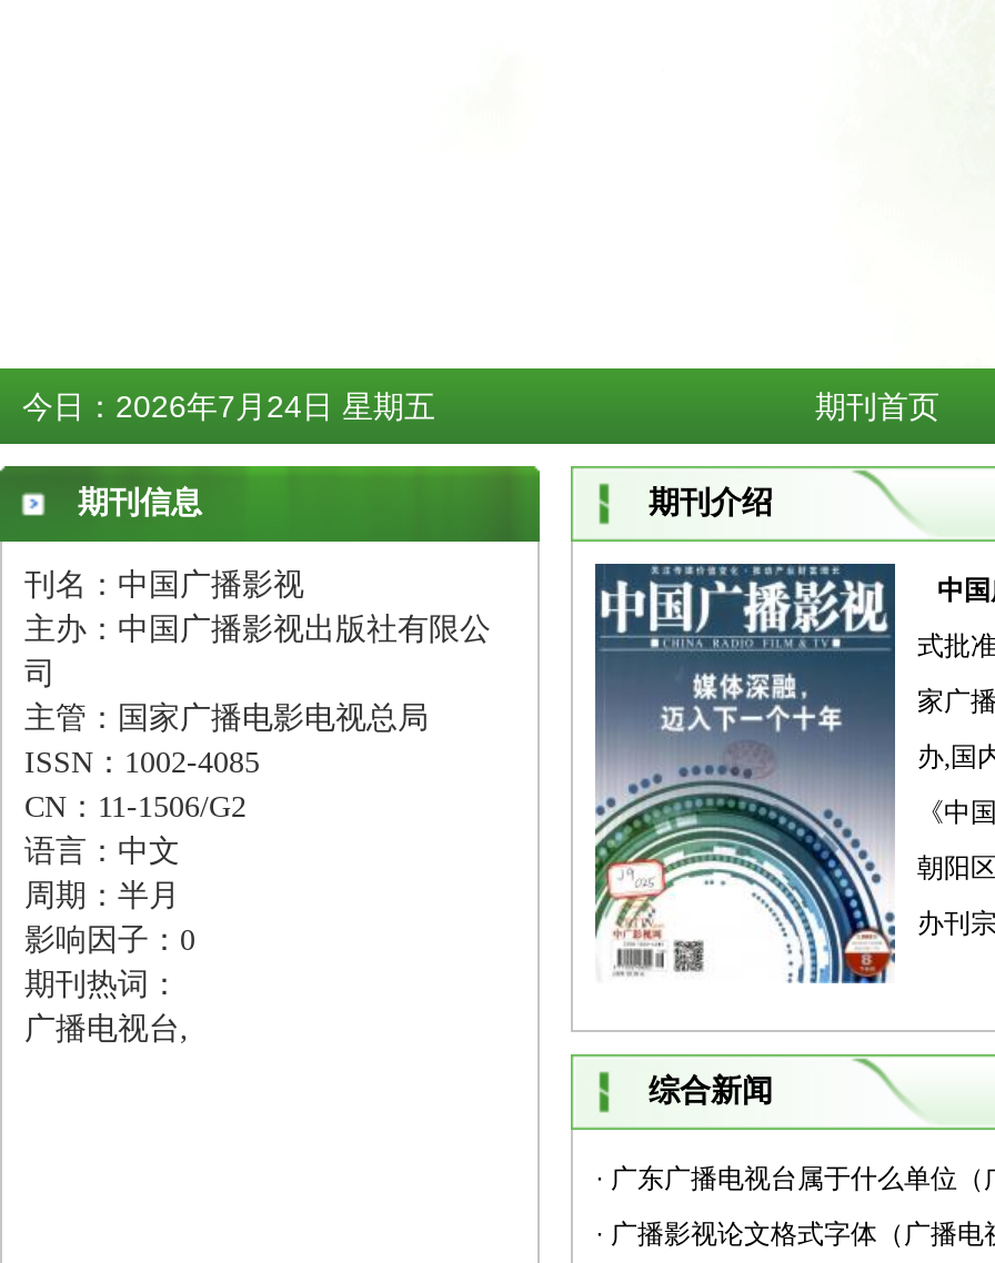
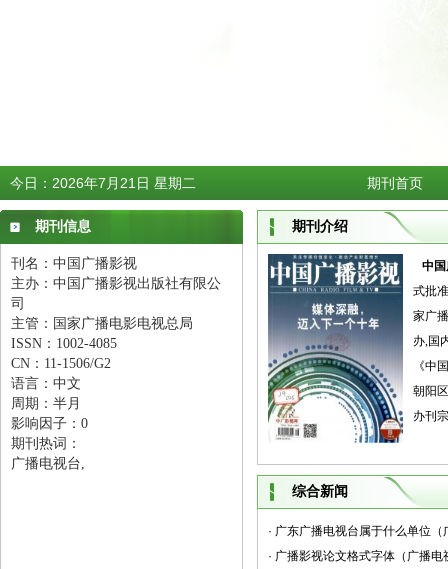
- 今日：2026年7月24日 星期五
+ 今日：2026年7月21日 星期二
